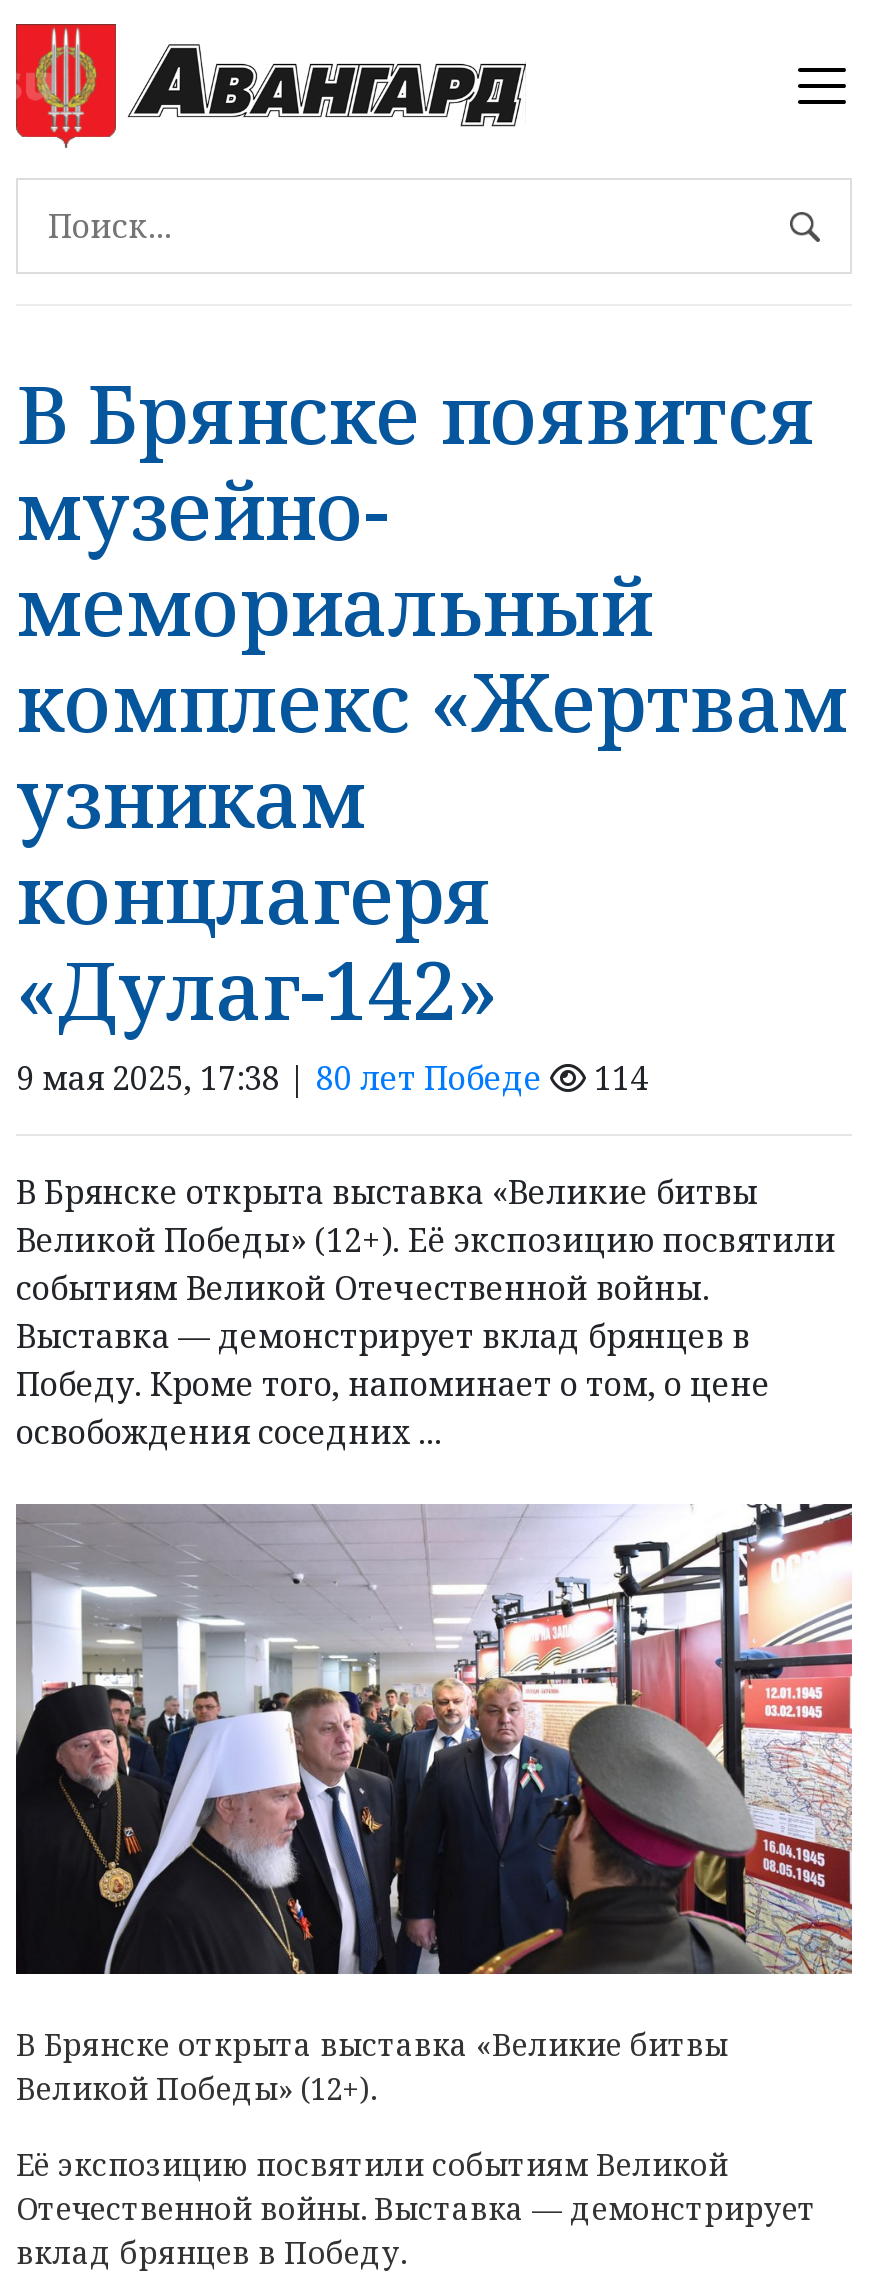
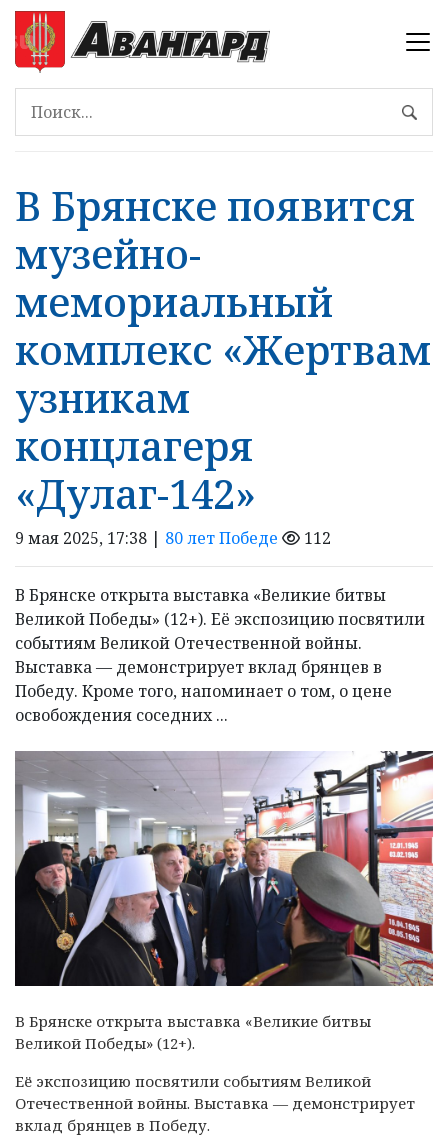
- 114
+ 112
